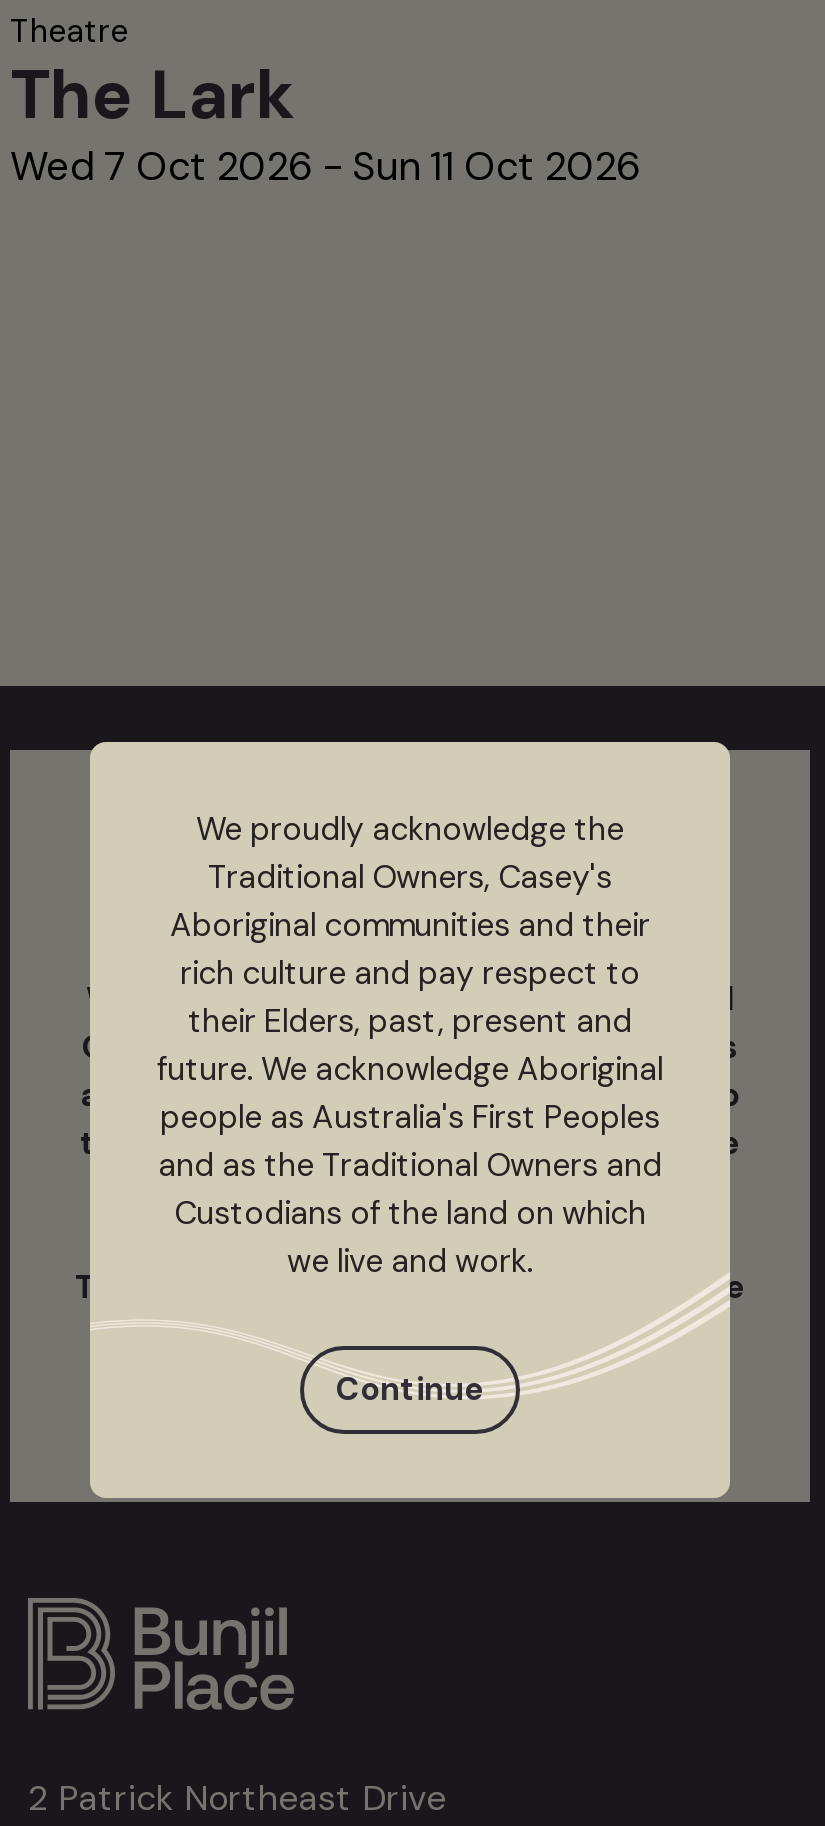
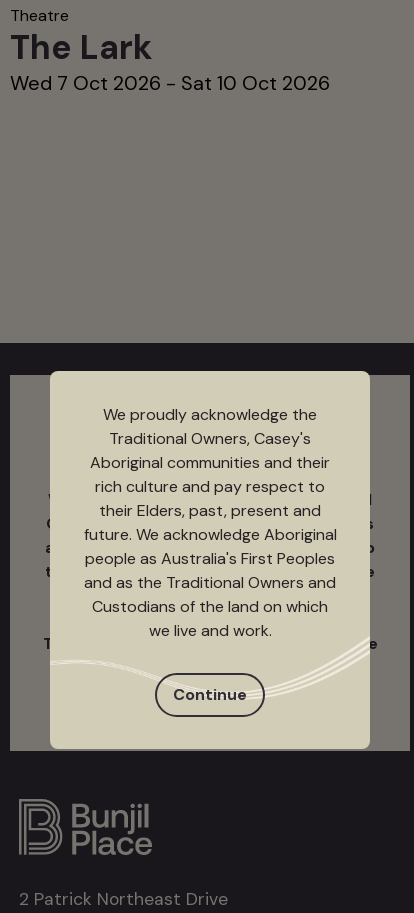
- Wed 7 Oct 2026 - Sun 11 Oct 2026
+ Wed 7 Oct 2026 - Sat 10 Oct 2026
